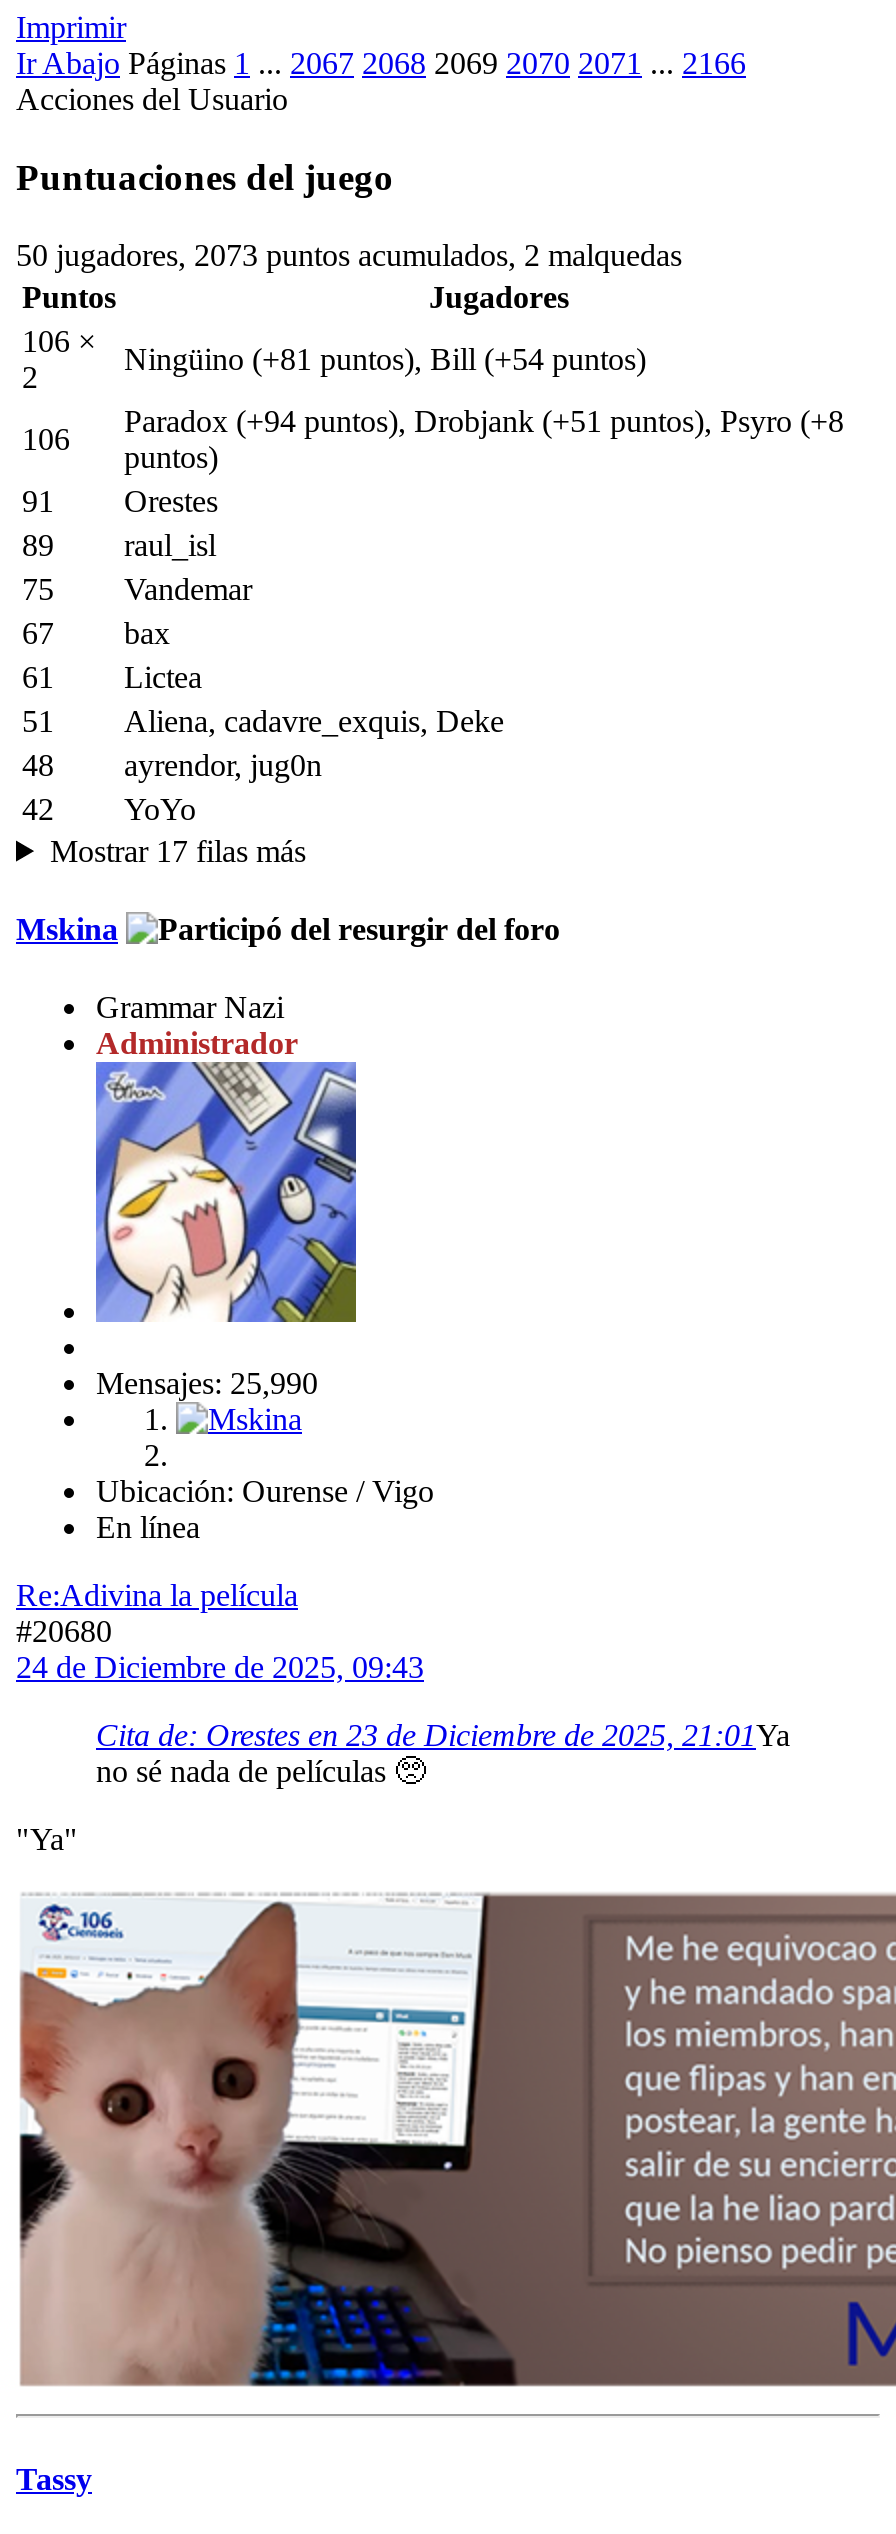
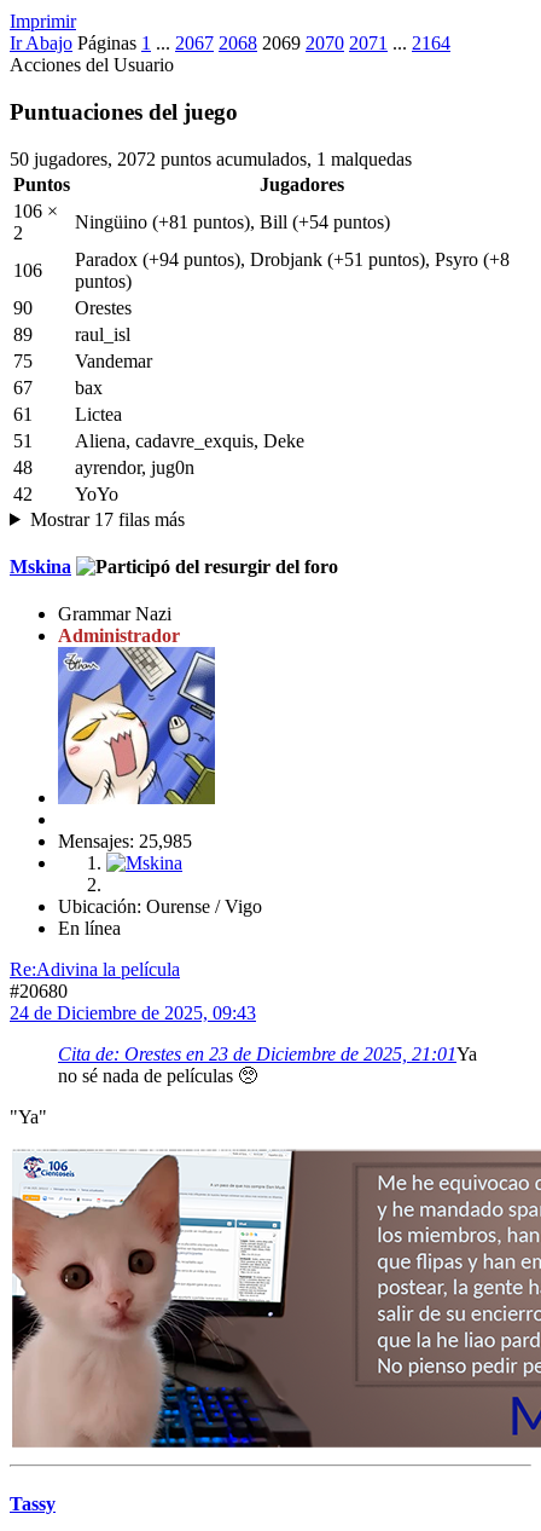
- Ir Abajo Páginas 1 ... 2067 2068 2069 2070 2071 ... 2166
+ Ir Abajo Páginas 1 ... 2067 2068 2069 2070 2071 ... 2164

- 50 jugadores, 2073 puntos acumulados, 2 malquedas
+ 50 jugadores, 2072 puntos acumulados, 1 malquedas

- 91
+ 90

- Mensajes: 25,990
+ Mensajes: 25,985
